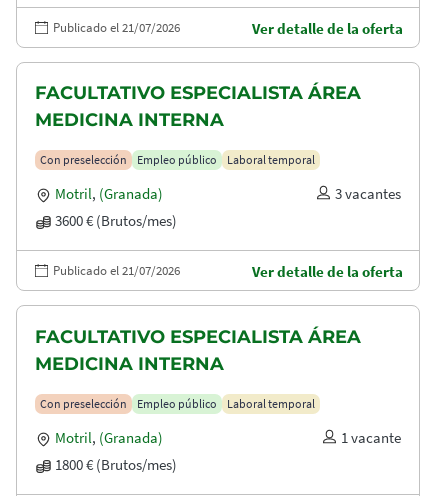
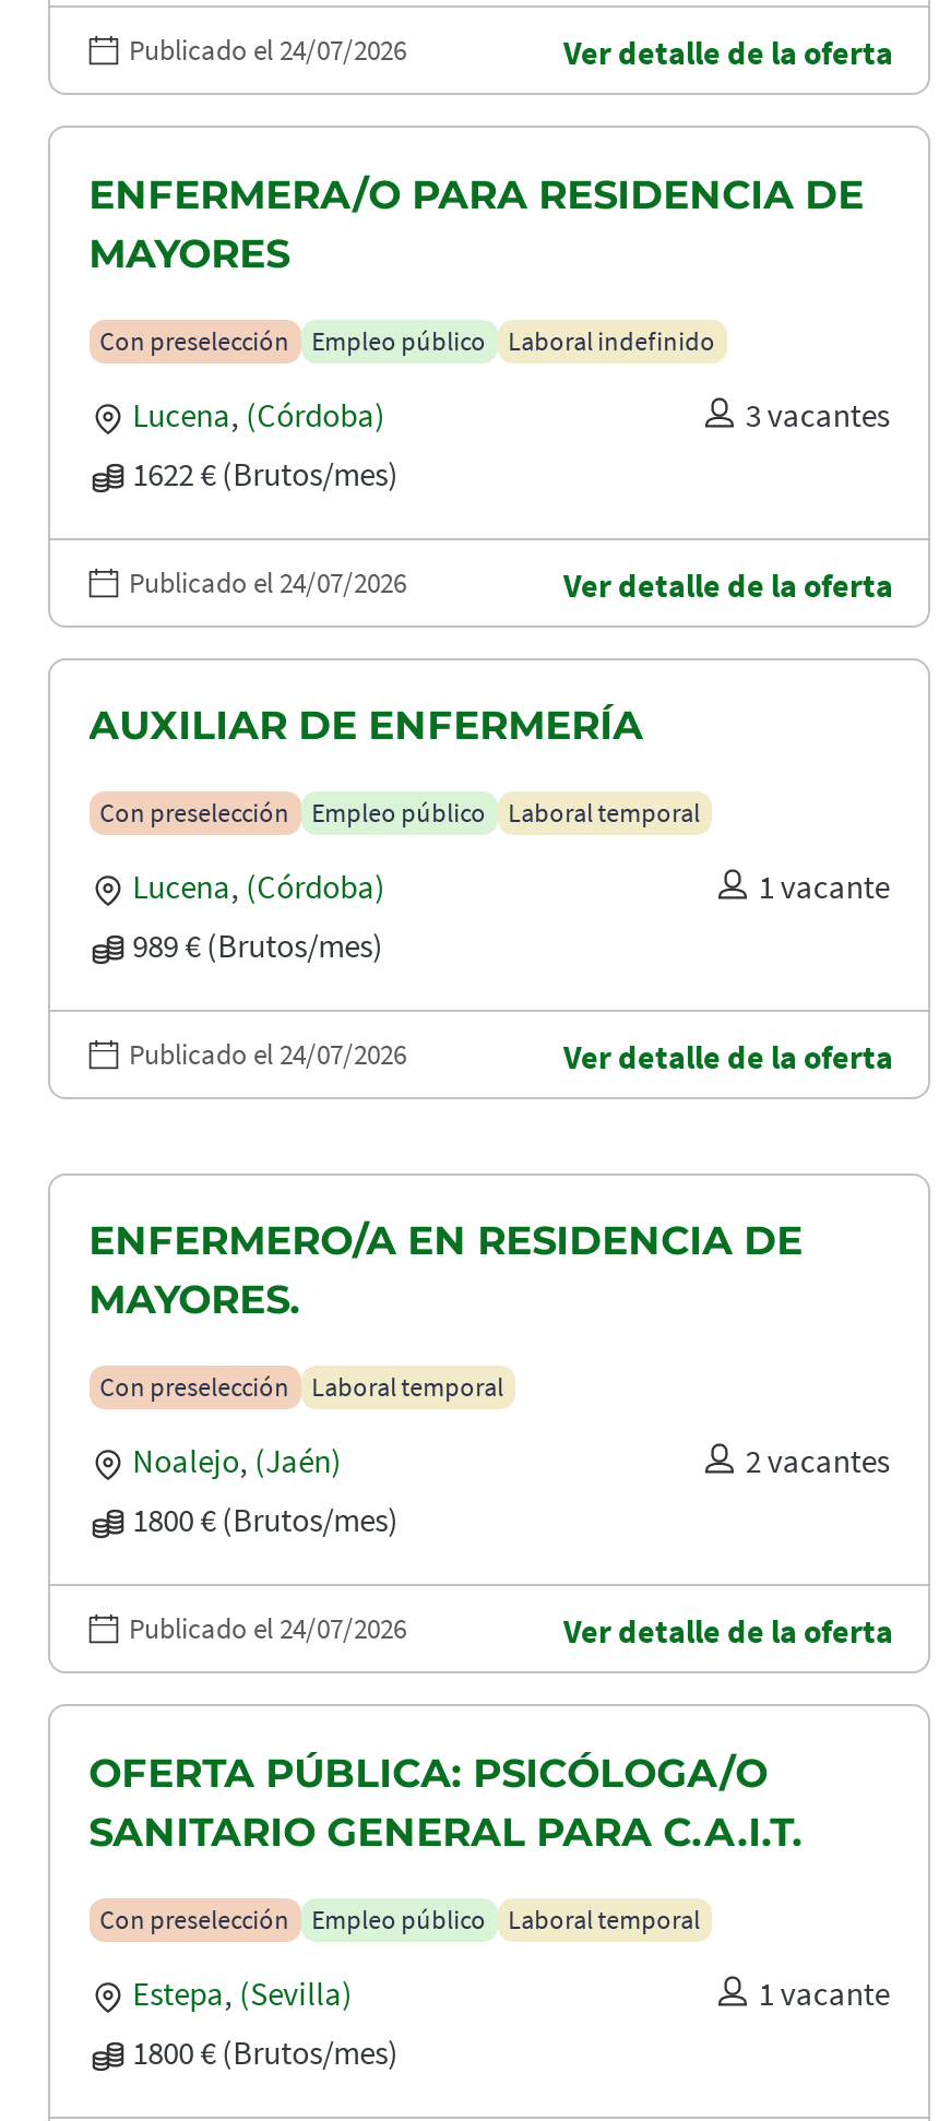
- Publicado el 21/07/2026
+ Publicado el 24/07/2026

- FACULTATIVO ESPECIALISTA ÁREA
- MEDICINA INTERNA
+ ENFERMERA/O PARA RESIDENCIA DE
+ MAYORES
+ Con preselección
+ Empleo público
+ Laboral indefinido
+ Lucena, (Córdoba)
+ 3 vacantes
+ 1622 € (Brutos/mes)
+ Publicado el 24/07/2026
+ Ver detalle de la oferta
+ AUXILIAR DE ENFERMERÍA

- Motril, (Granada)
- 3 vacantes
- 3600 € (Brutos/mes)
+ Lucena, (Córdoba)
+ 1 vacante
+ 989 € (Brutos/mes)

- Publicado el 21/07/2026
+ Publicado el 24/07/2026

- FACULTATIVO ESPECIALISTA ÁREA
- MEDICINA INTERNA
+ ENFERMERO/A EN RESIDENCIA DE
+ MAYORES.
+ Con preselección
+ Laboral temporal
+ Noalejo, (Jaén)
+ 2 vacantes
+ 1800 € (Brutos/mes)
+ Publicado el 24/07/2026
+ Ver detalle de la oferta
+ OFERTA PÚBLICA: PSICÓLOGA/O
+ SANITARIO GENERAL PARA C.A.I.T.

- Motril, (Granada)
+ Estepa, (Sevilla)
